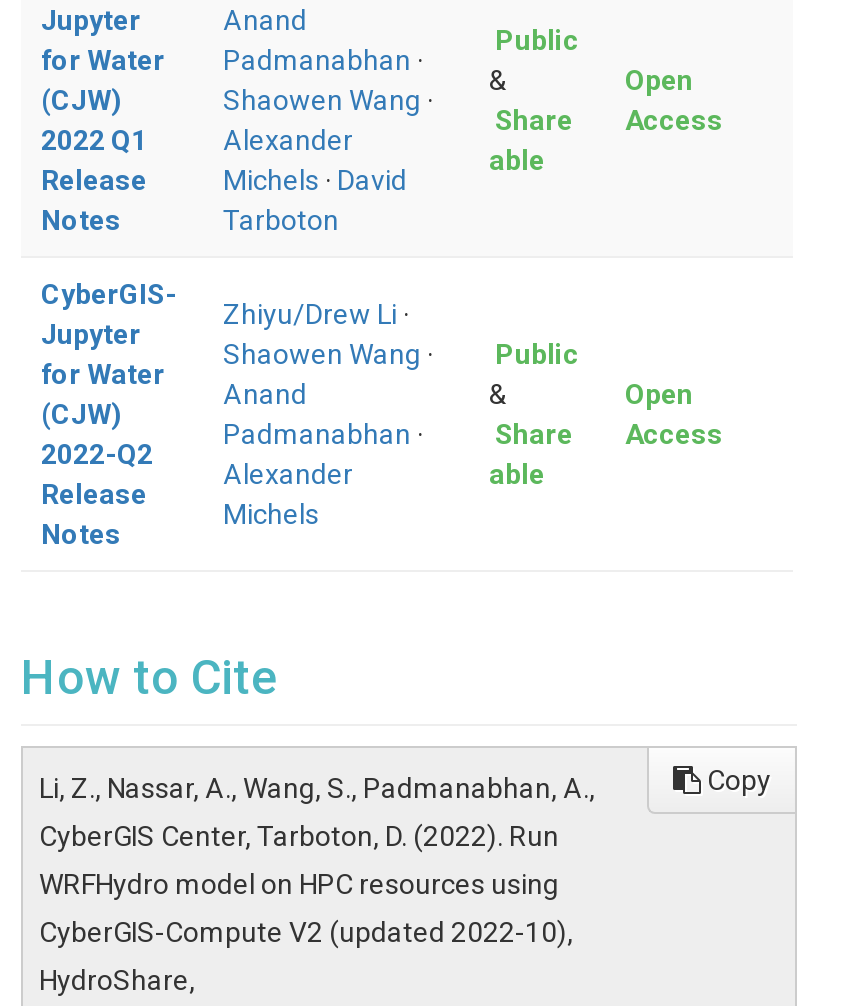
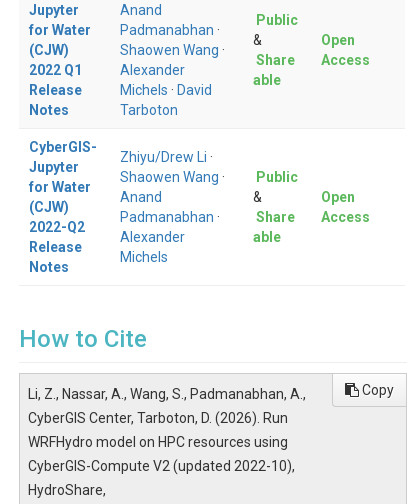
- CyberGIS Center, Tarboton, D. (2022). Run
+ CyberGIS Center, Tarboton, D. (2026). Run
